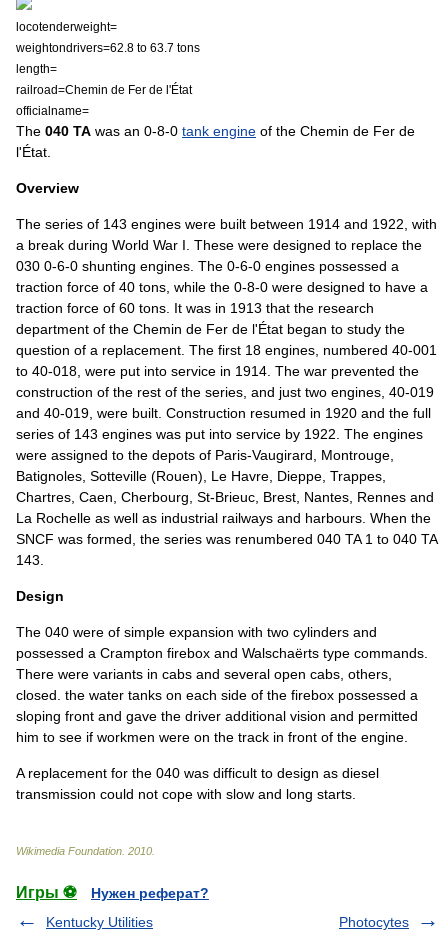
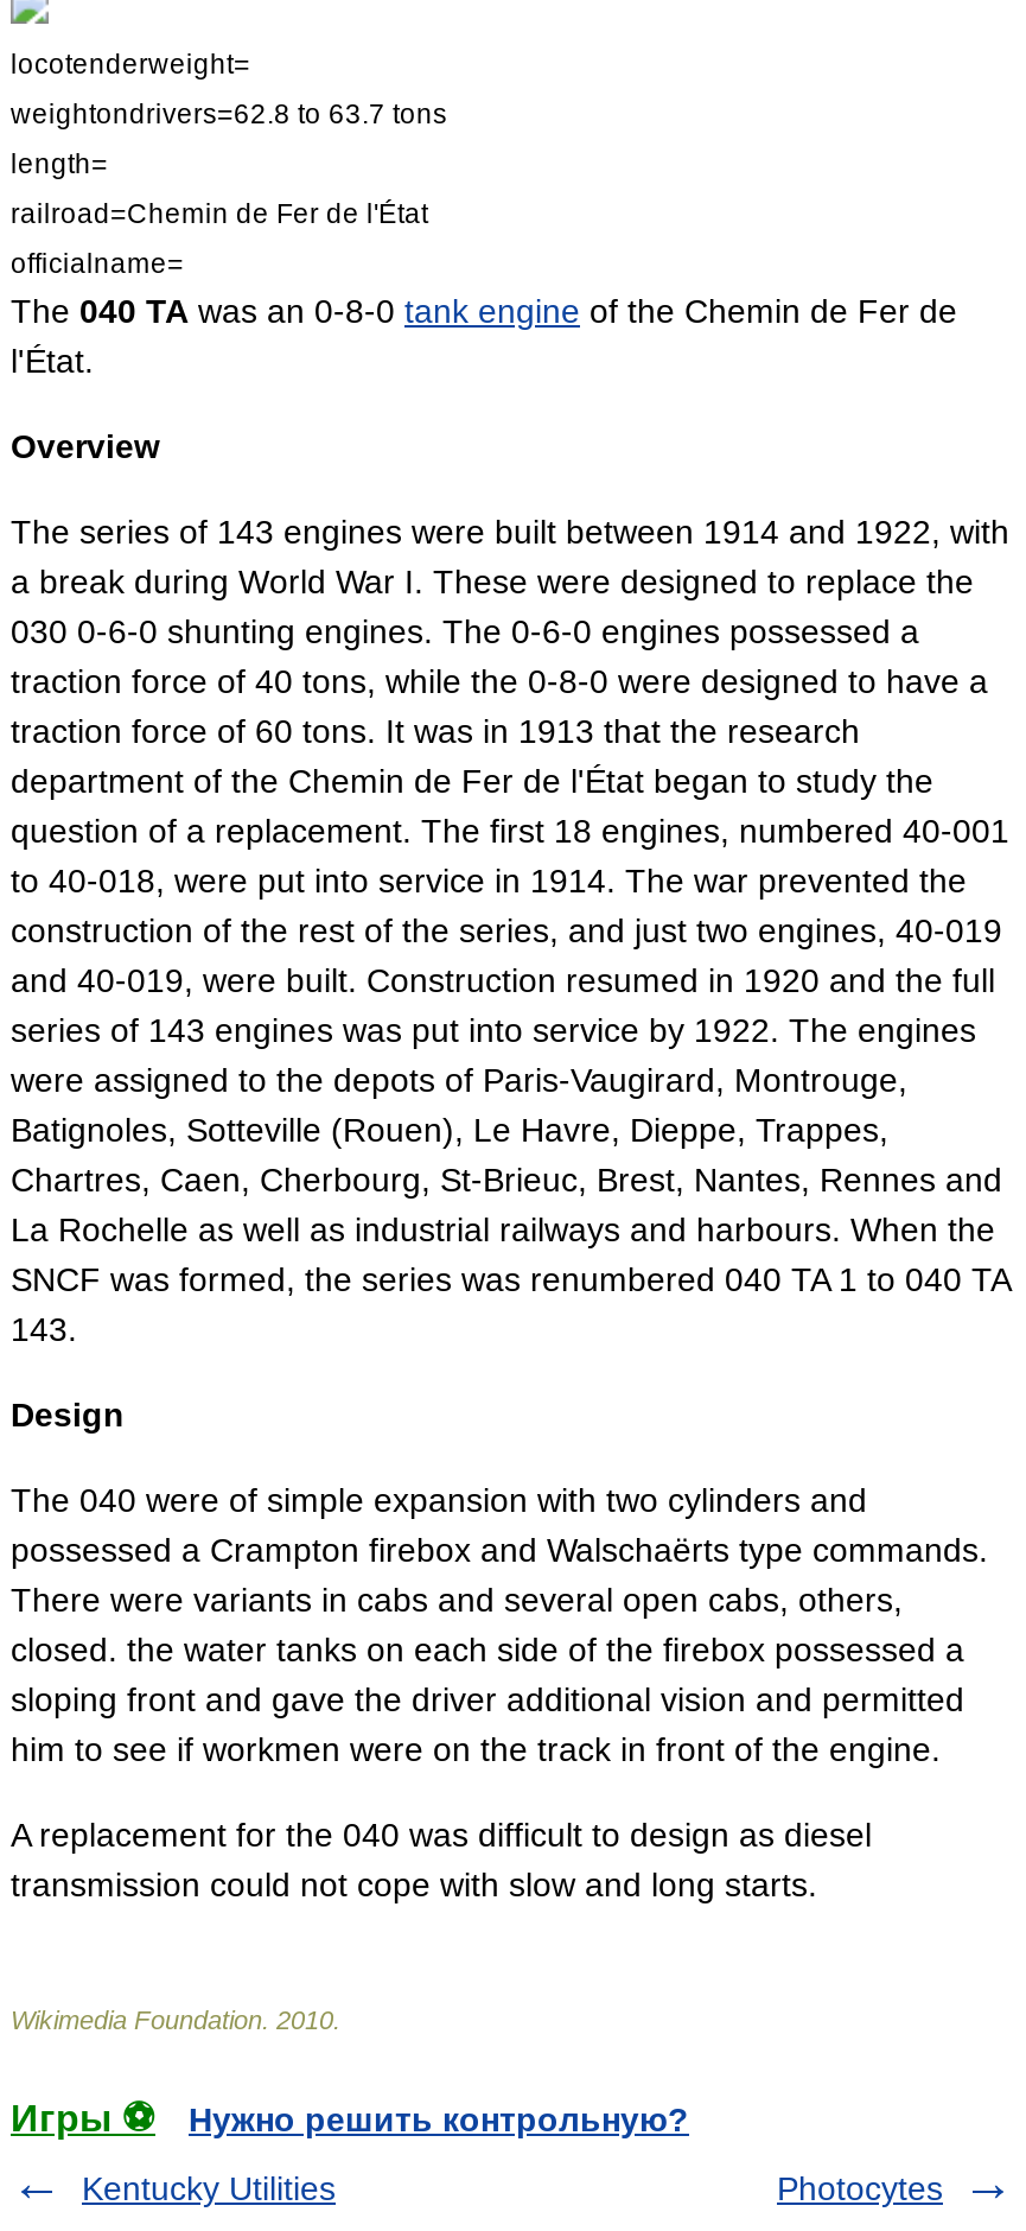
- Нужен реферат?
+ Нужно решить контрольную?
